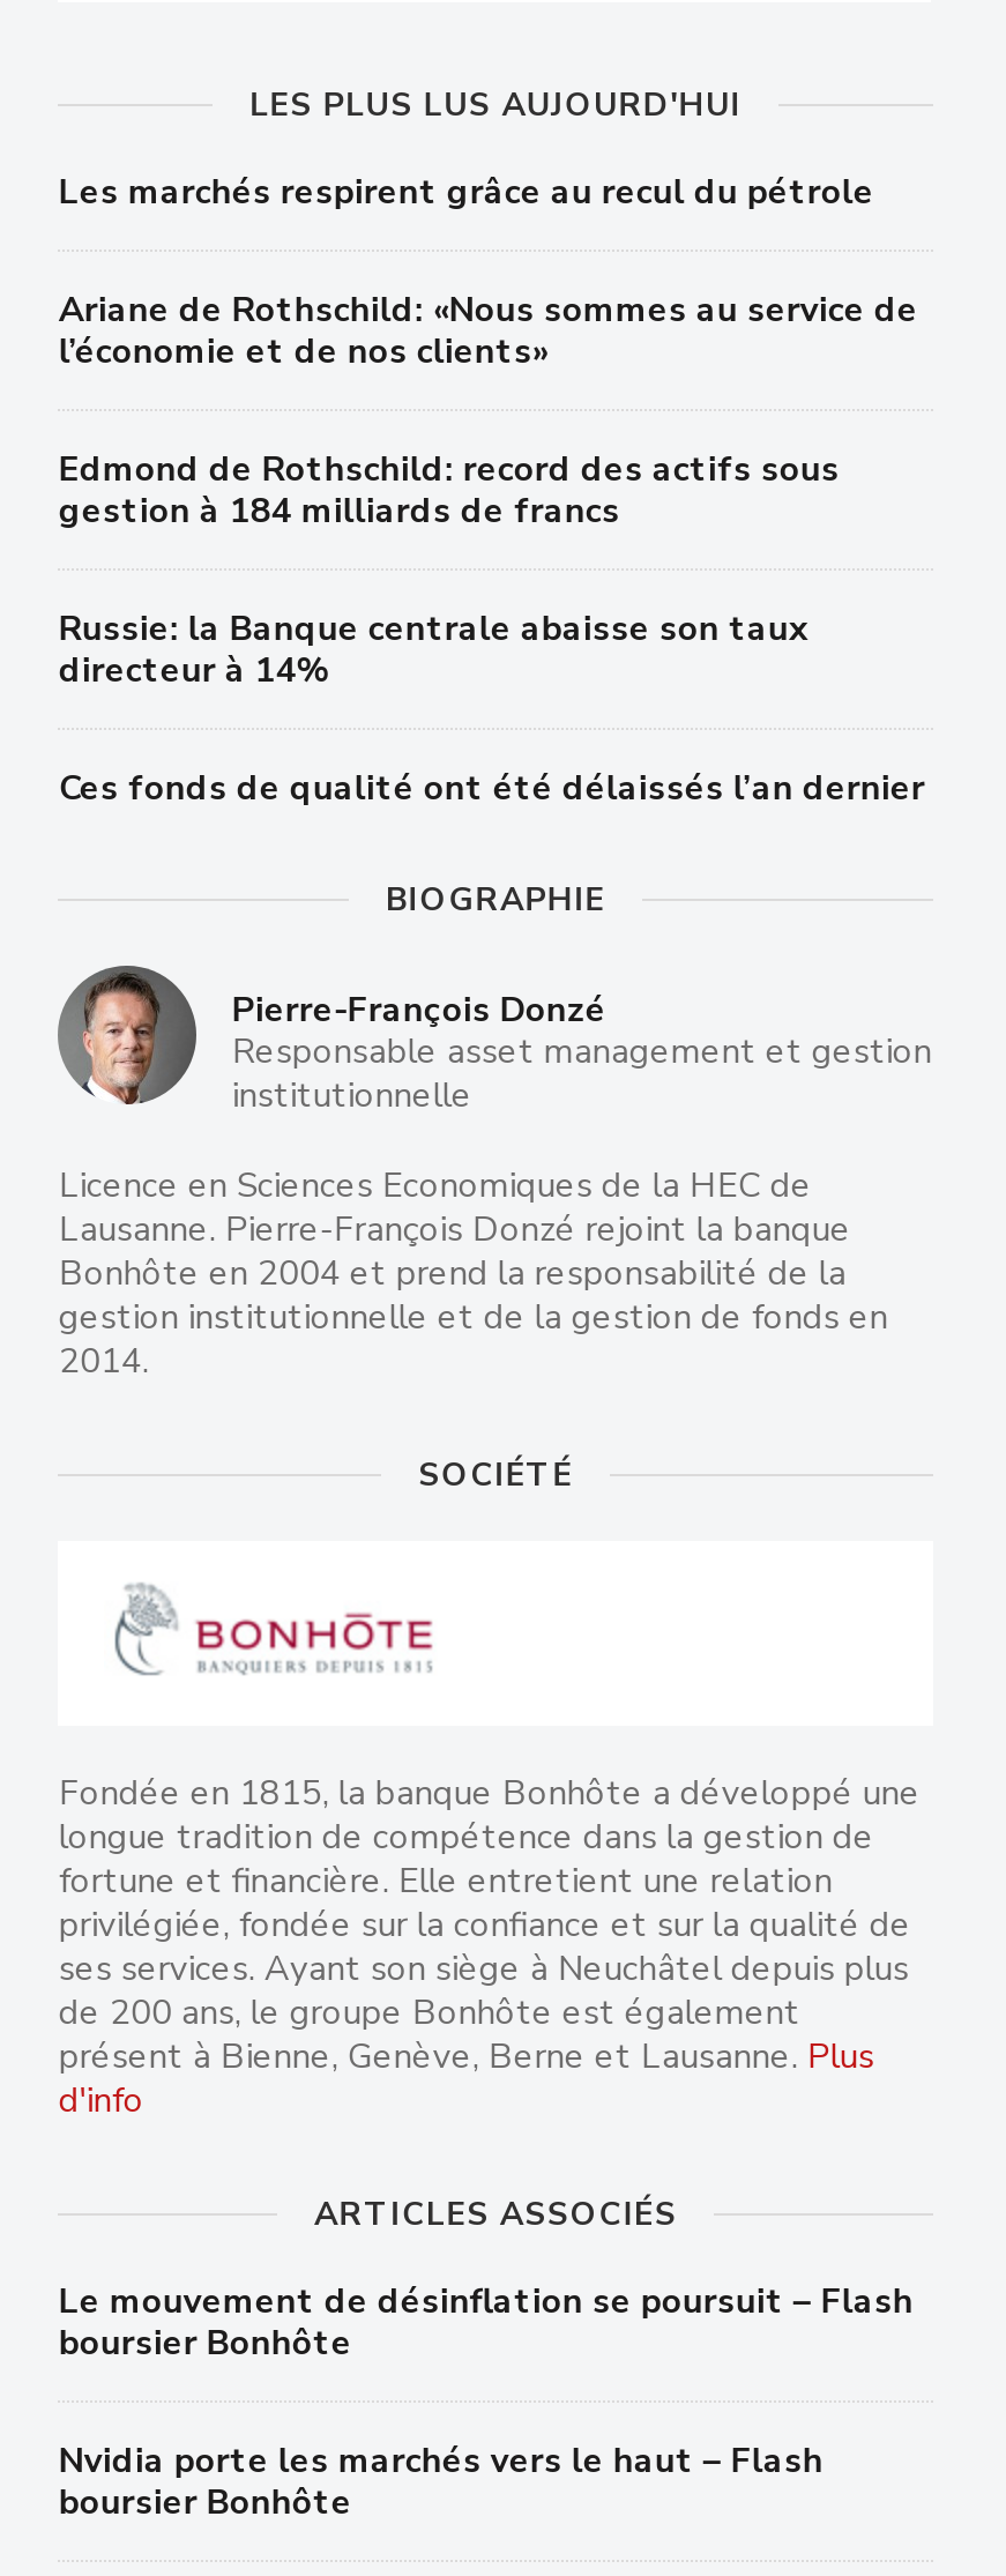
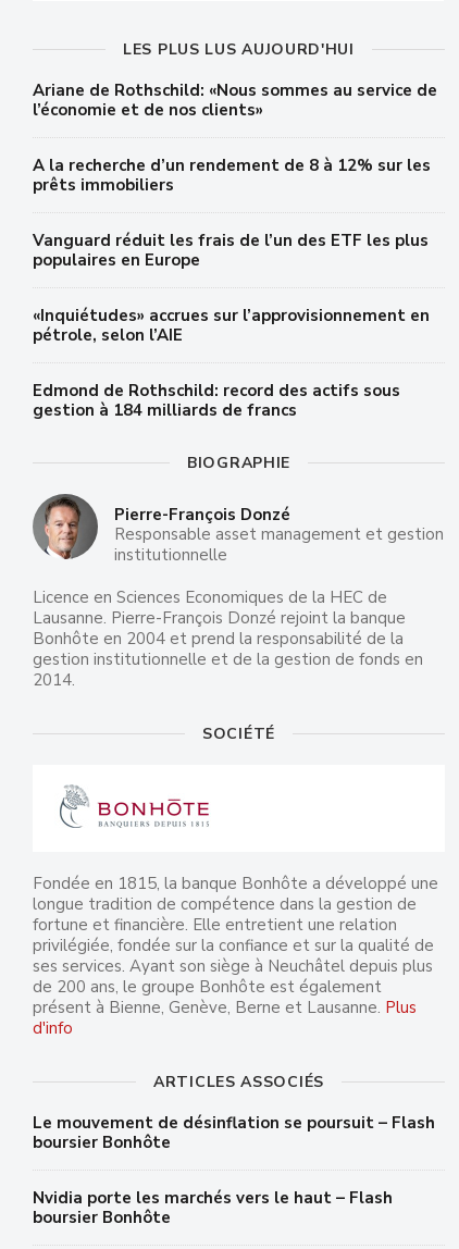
- Les marchés respirent grâce au recul du pétrole

moved up: Ariane de Rothschild: «Nous sommes au service de | l’économie et de nos clients»

+ A la recherche d’un rendement de 8 à 12% sur les
+ prêts immobiliers
+ Vanguard réduit les frais de l’un des ETF les plus
+ populaires en Europe
+ «Inquiétudes» accrues sur l’approvisionnement en
+ pétrole, selon l’AIE

moved down: Edmond de Rothschild: record des actifs sous | gestion à 184 milliards de francs

- Russie: la Banque centrale abaisse son taux
- directeur à 14%
- Ces fonds de qualité ont été délaissés l’an dernier
